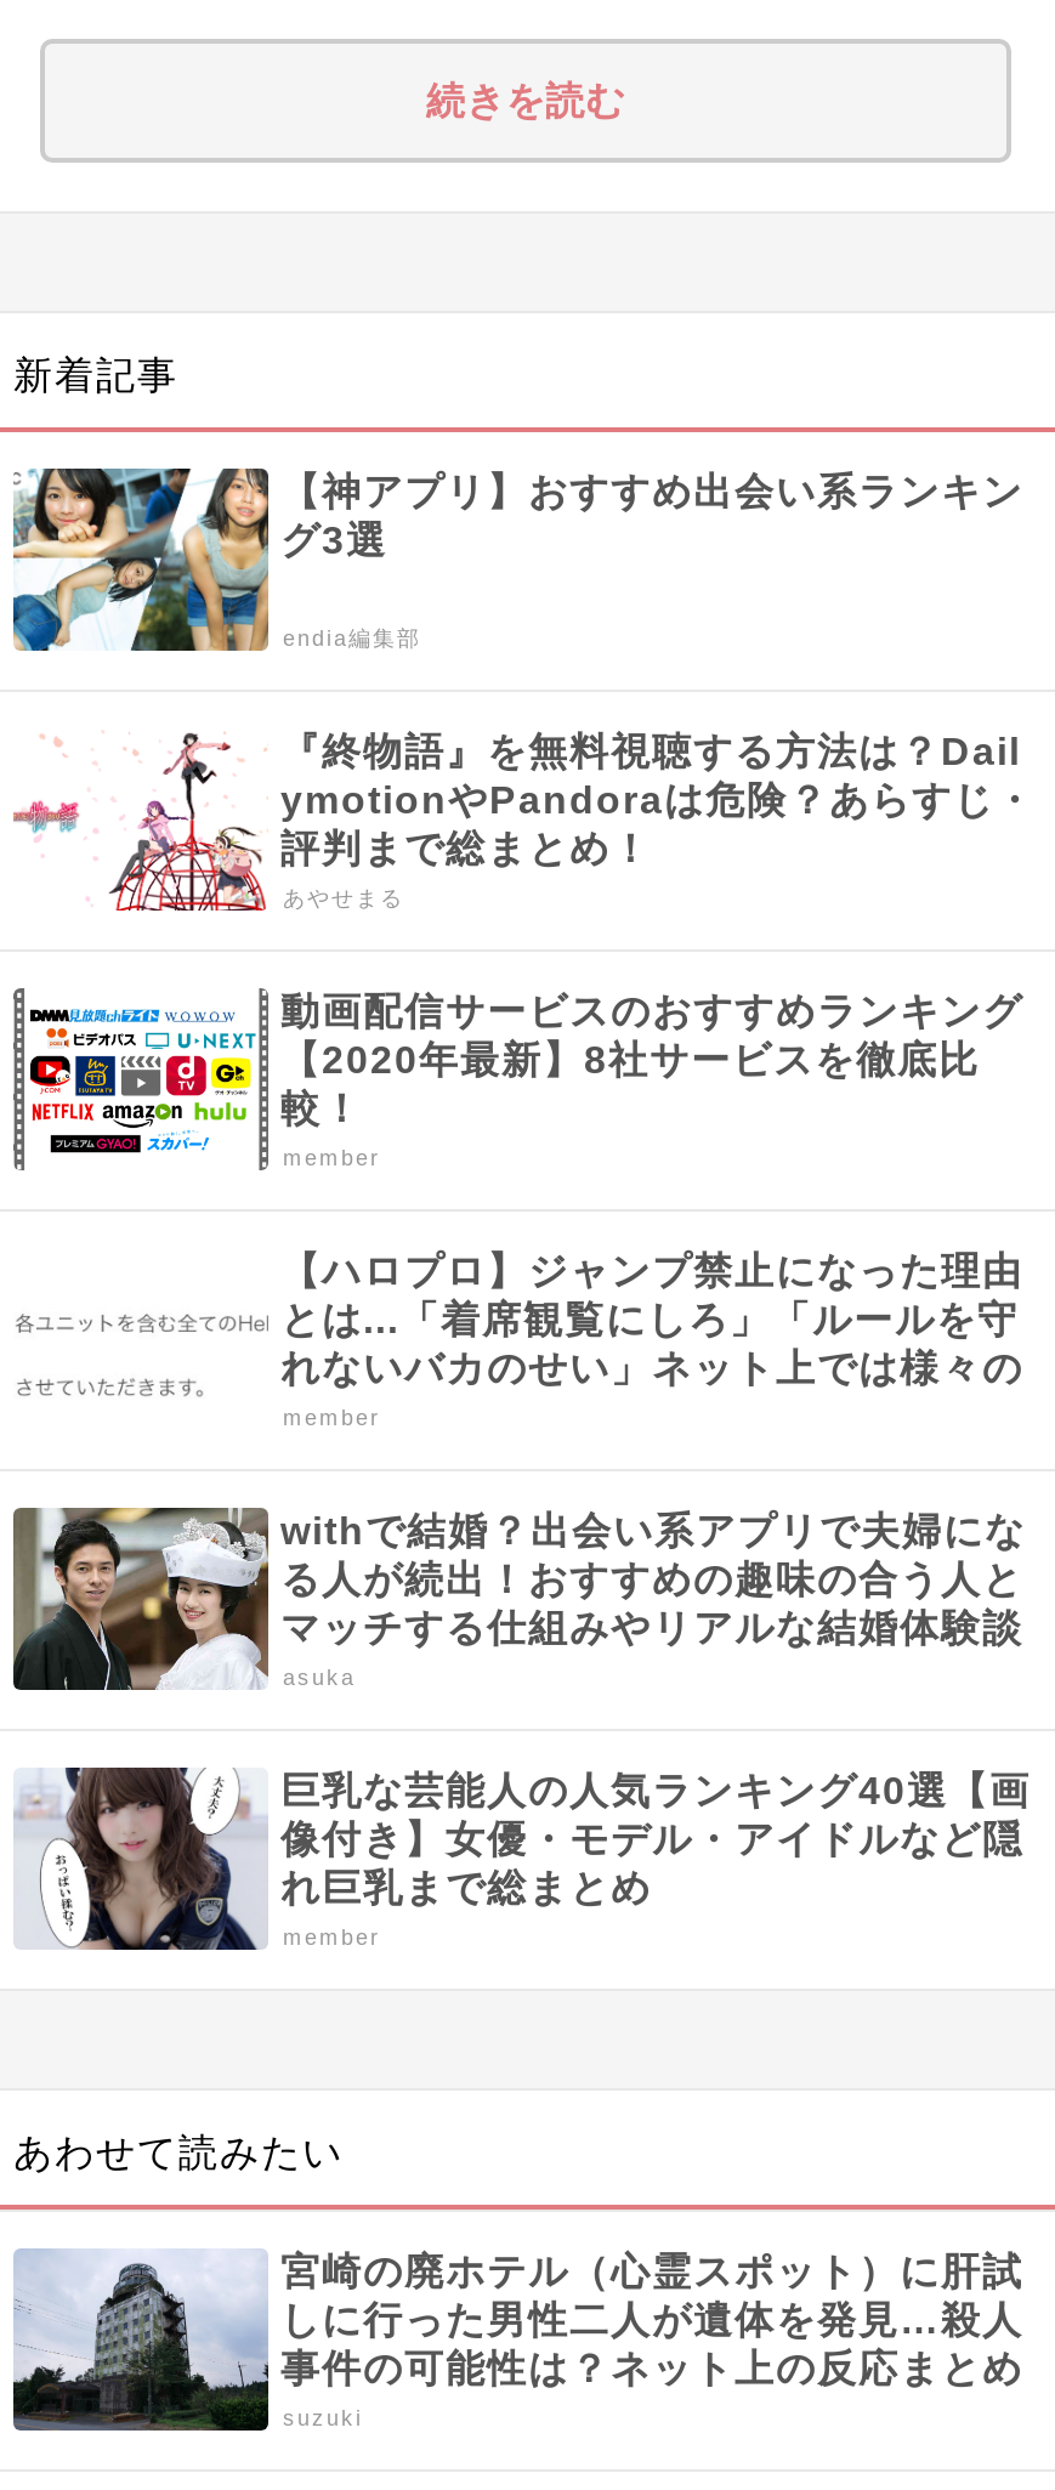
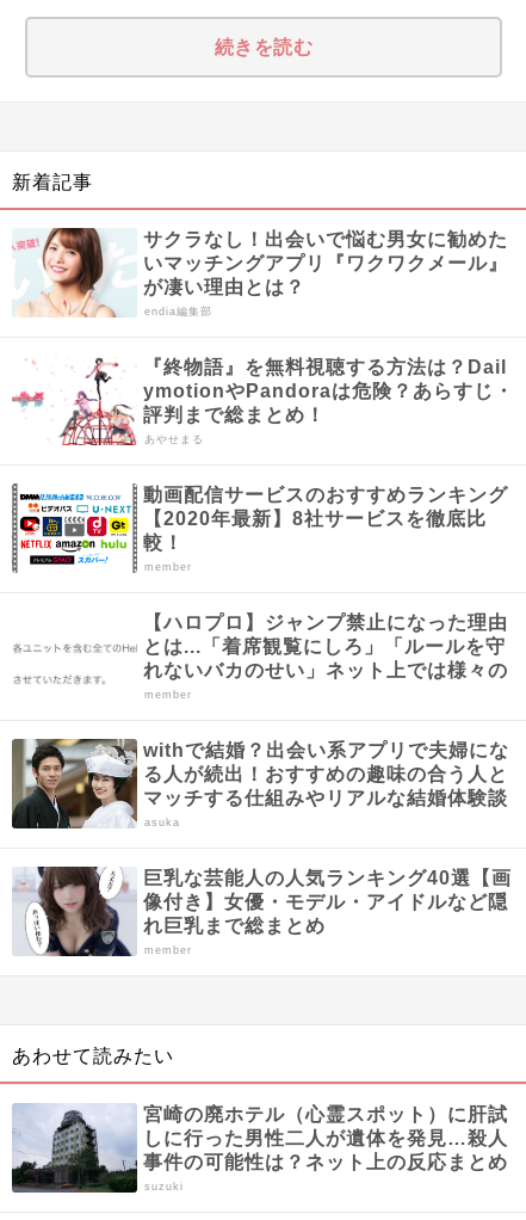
- [image]
- 【神アプリ】おすすめ出会い系ランキン
- グ3選
+ [image]
+ サクラなし！出会いで悩む男女に勧めた
+ いマッチングアプリ『ワクワクメール』
+ が凄い理由とは？
